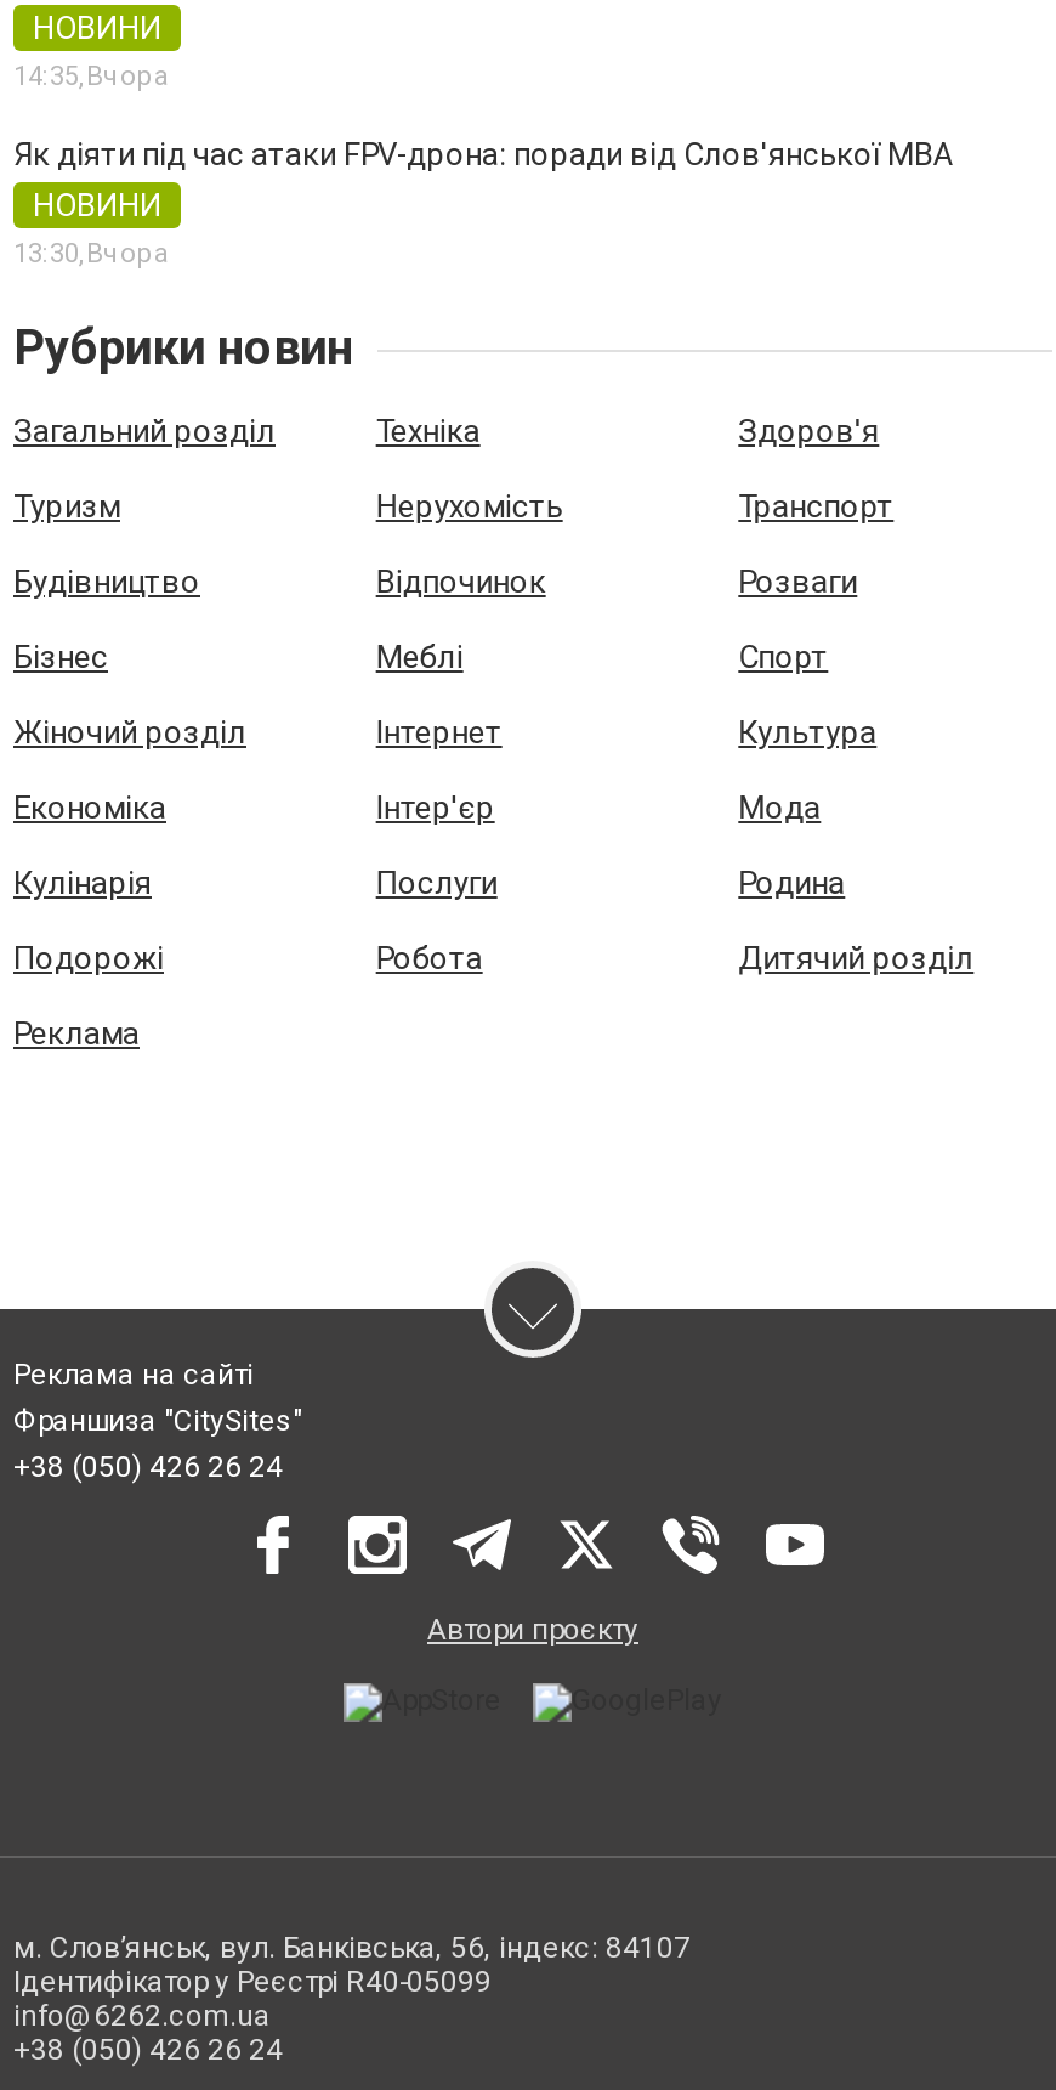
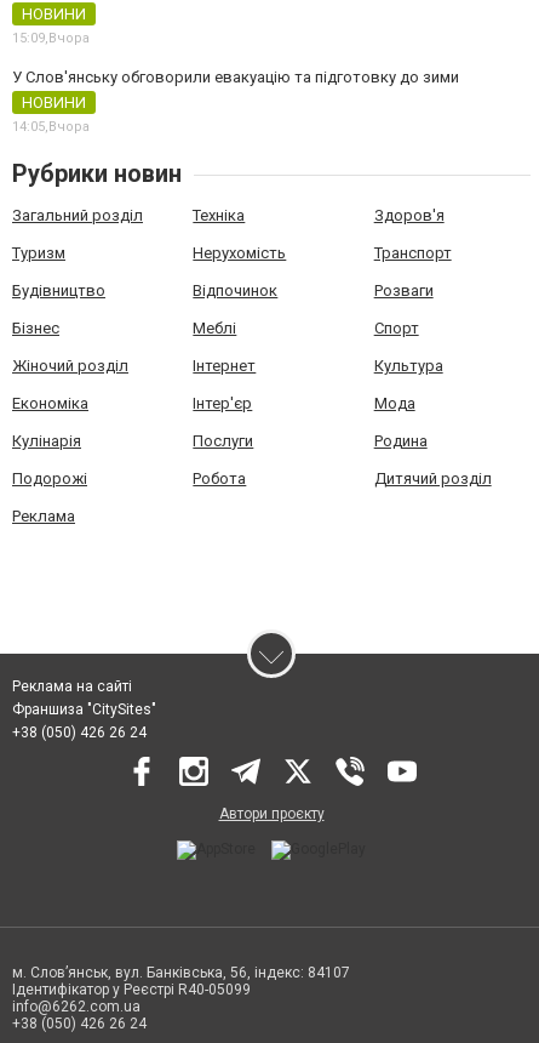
- 14:35, Вчора
+ 15:09, Вчора

- Як діяти під час атаки FPV-дрона: поради від Слов'янської МВА
+ У Слов'янську обговорили евакуацію та підготовку до зими

- 13:30, Вчора
+ 14:05, Вчора
